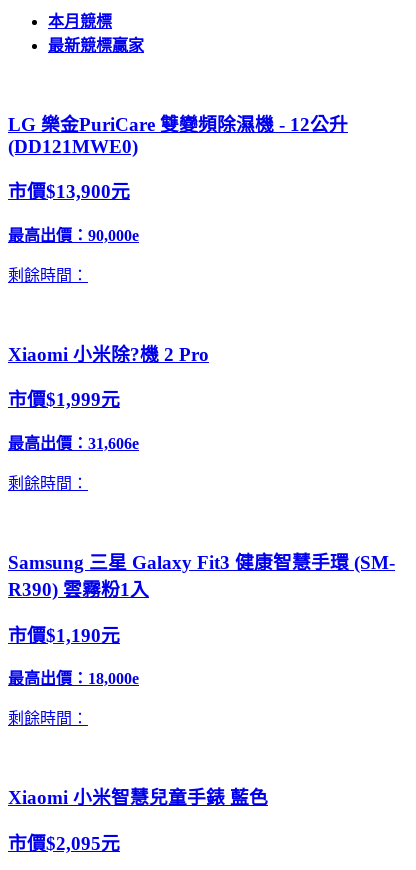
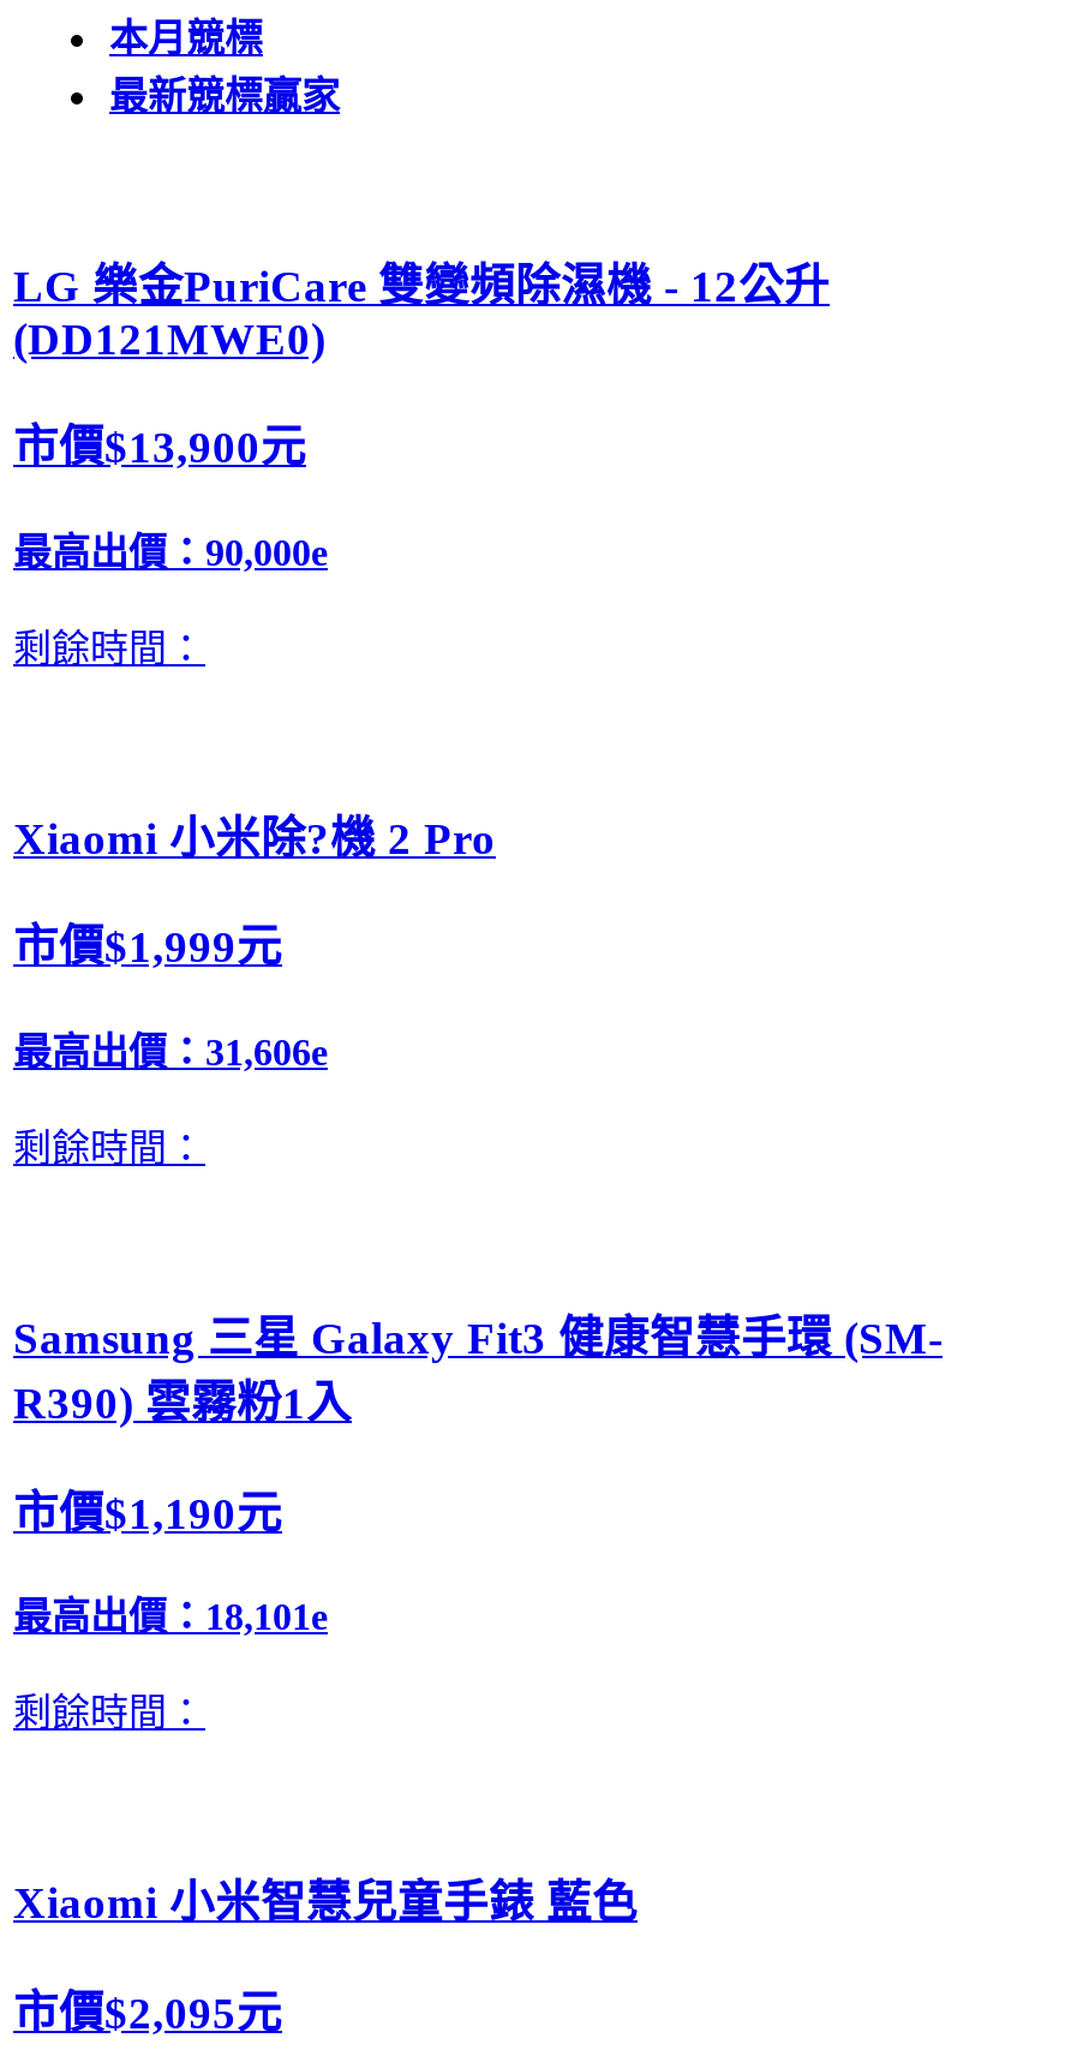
- 最高出價：18,000e
+ 最高出價：18,101e
